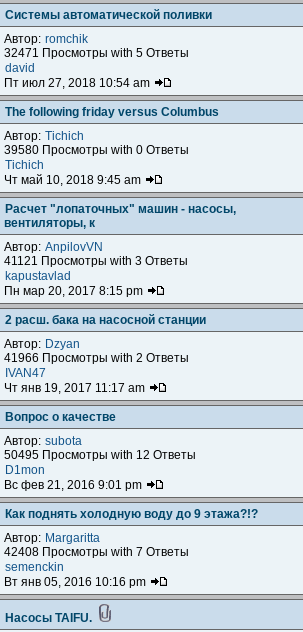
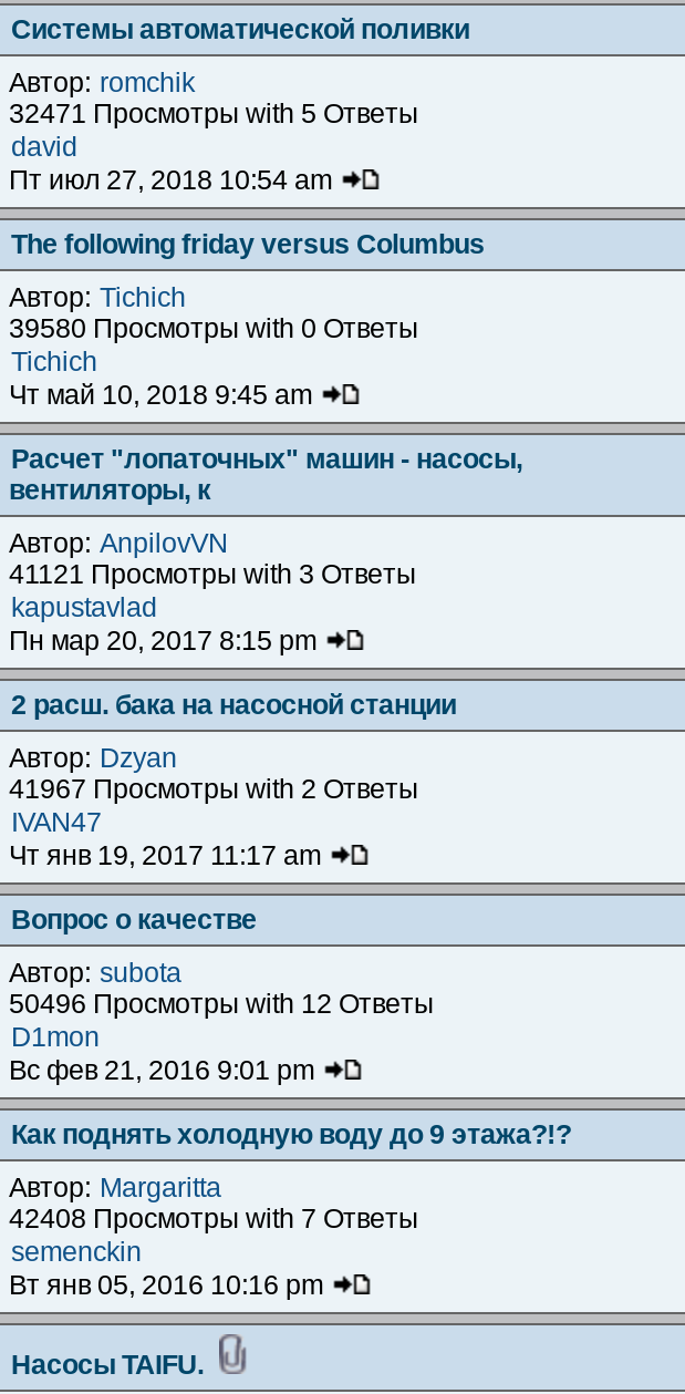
- 41966 Просмотры with 2 Ответы
+ 41967 Просмотры with 2 Ответы

- 50495 Просмотры with 12 Ответы
+ 50496 Просмотры with 12 Ответы
